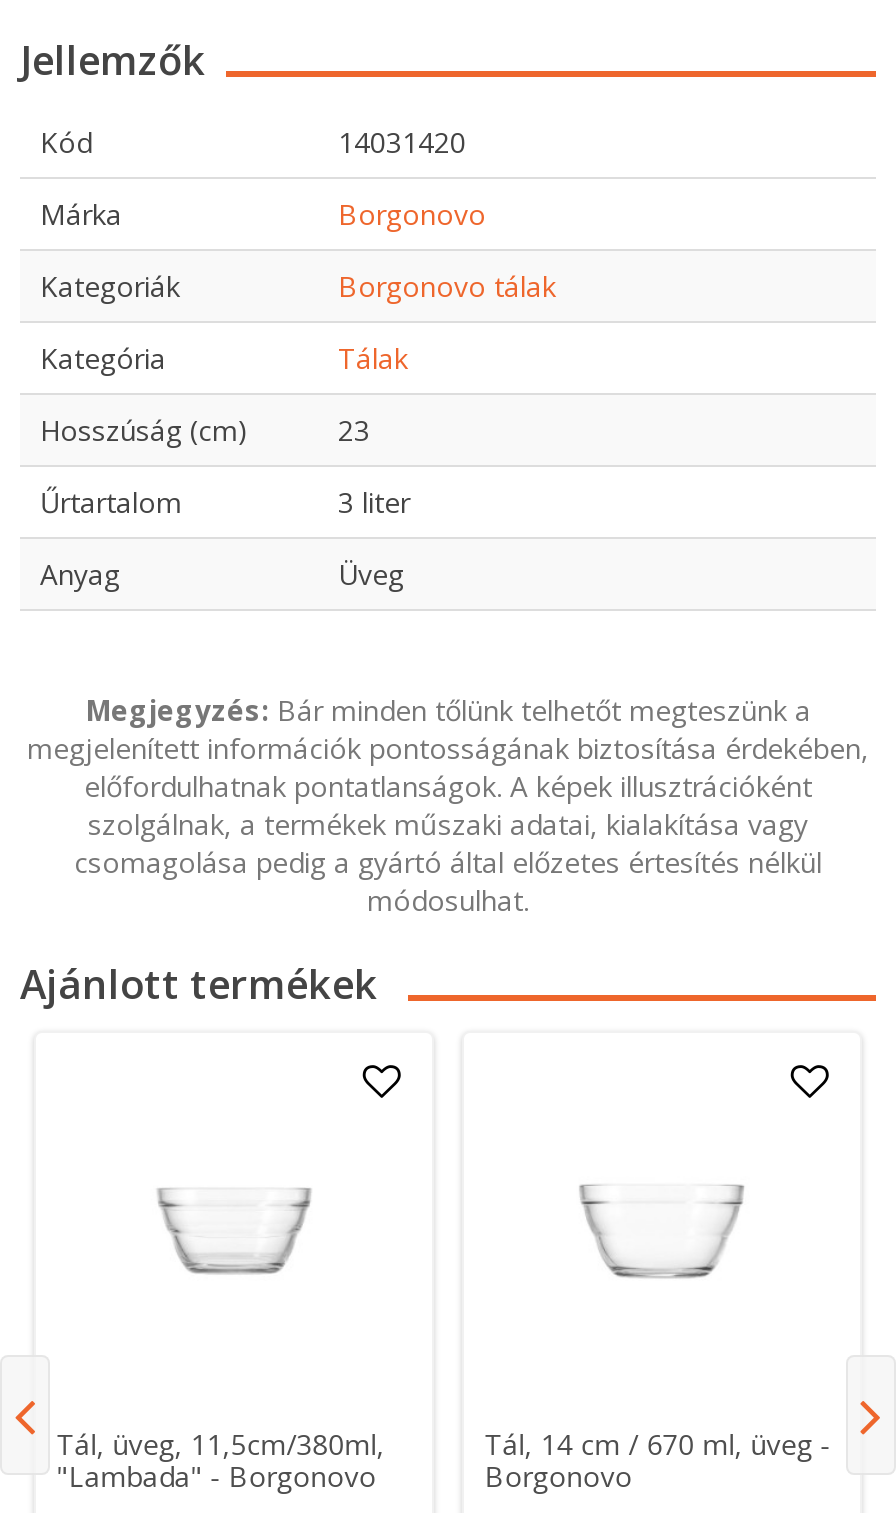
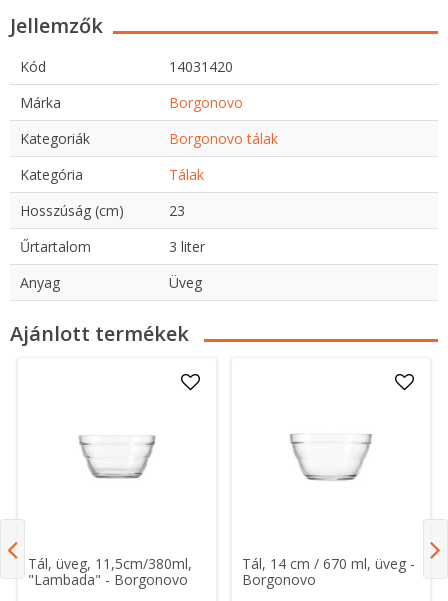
- Megjegyzés: Bár minden tőlünk telhetőt megteszünk a
- megjelenített információk pontosságának biztosítása érdekében,
- előfordulhatnak pontatlanságok. A képek illusztrációként
- szolgálnak, a termékek műszaki adatai, kialakítása vagy
- csomagolása pedig a gyártó által előzetes értesítés nélkül
- módosulhat.
